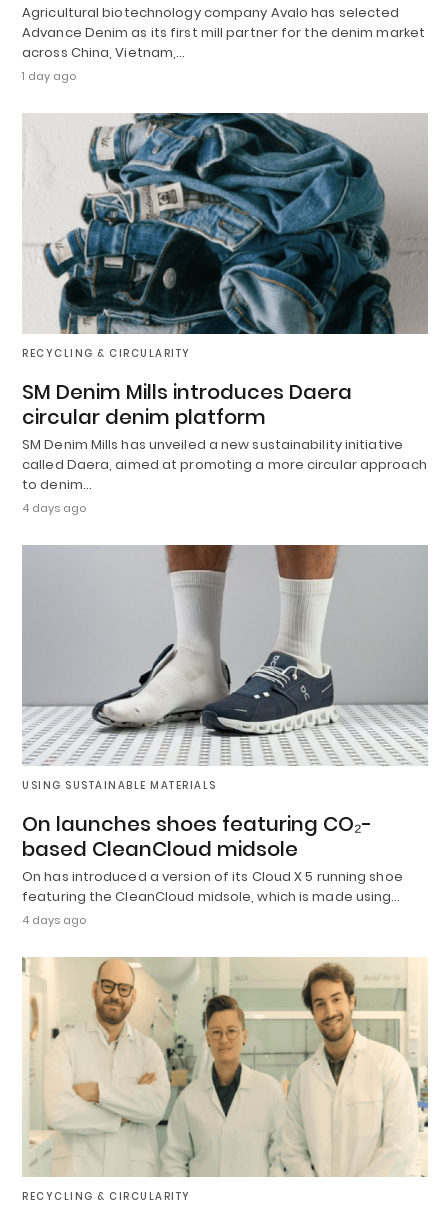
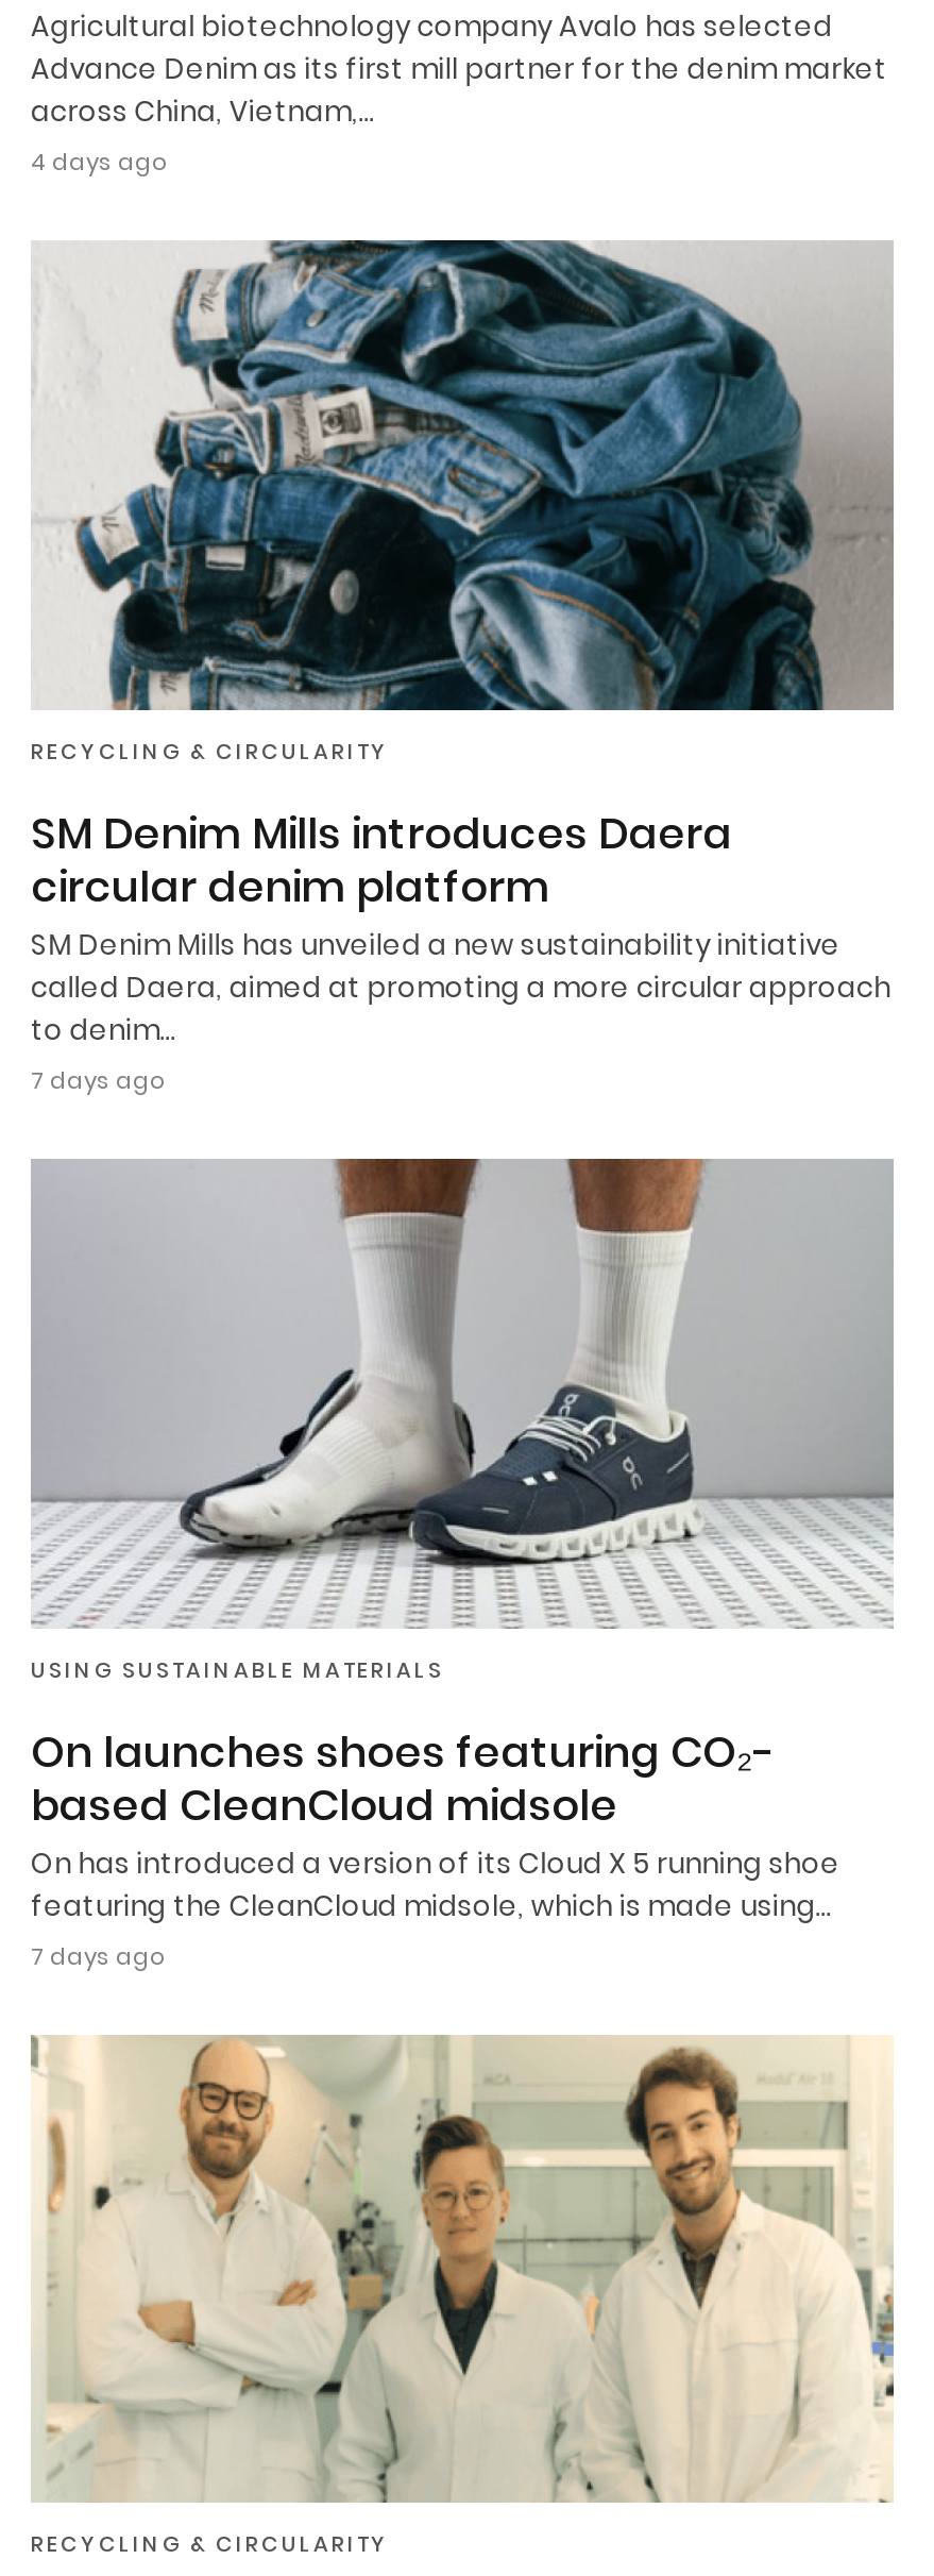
- 1 day ago
+ 4 days ago

- 4 days ago
+ 7 days ago

- 4 days ago
+ 7 days ago
